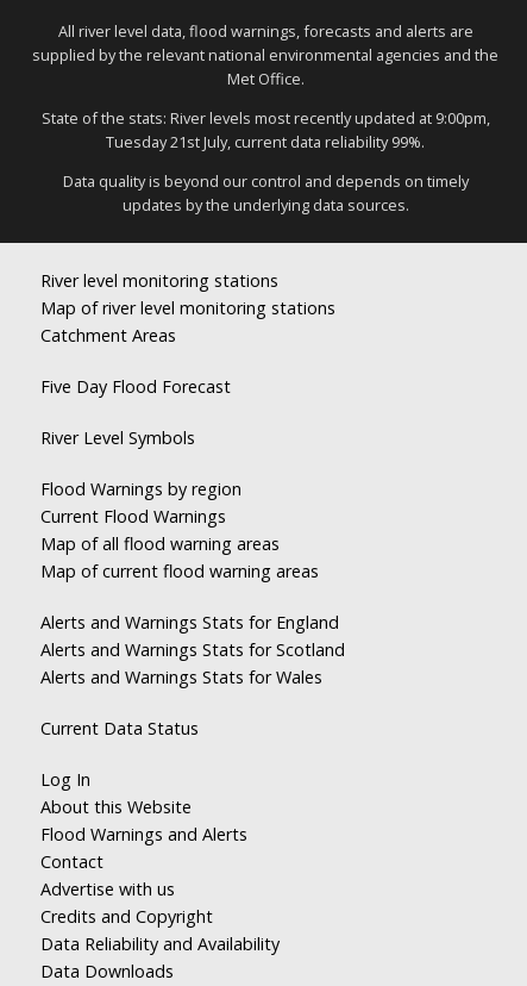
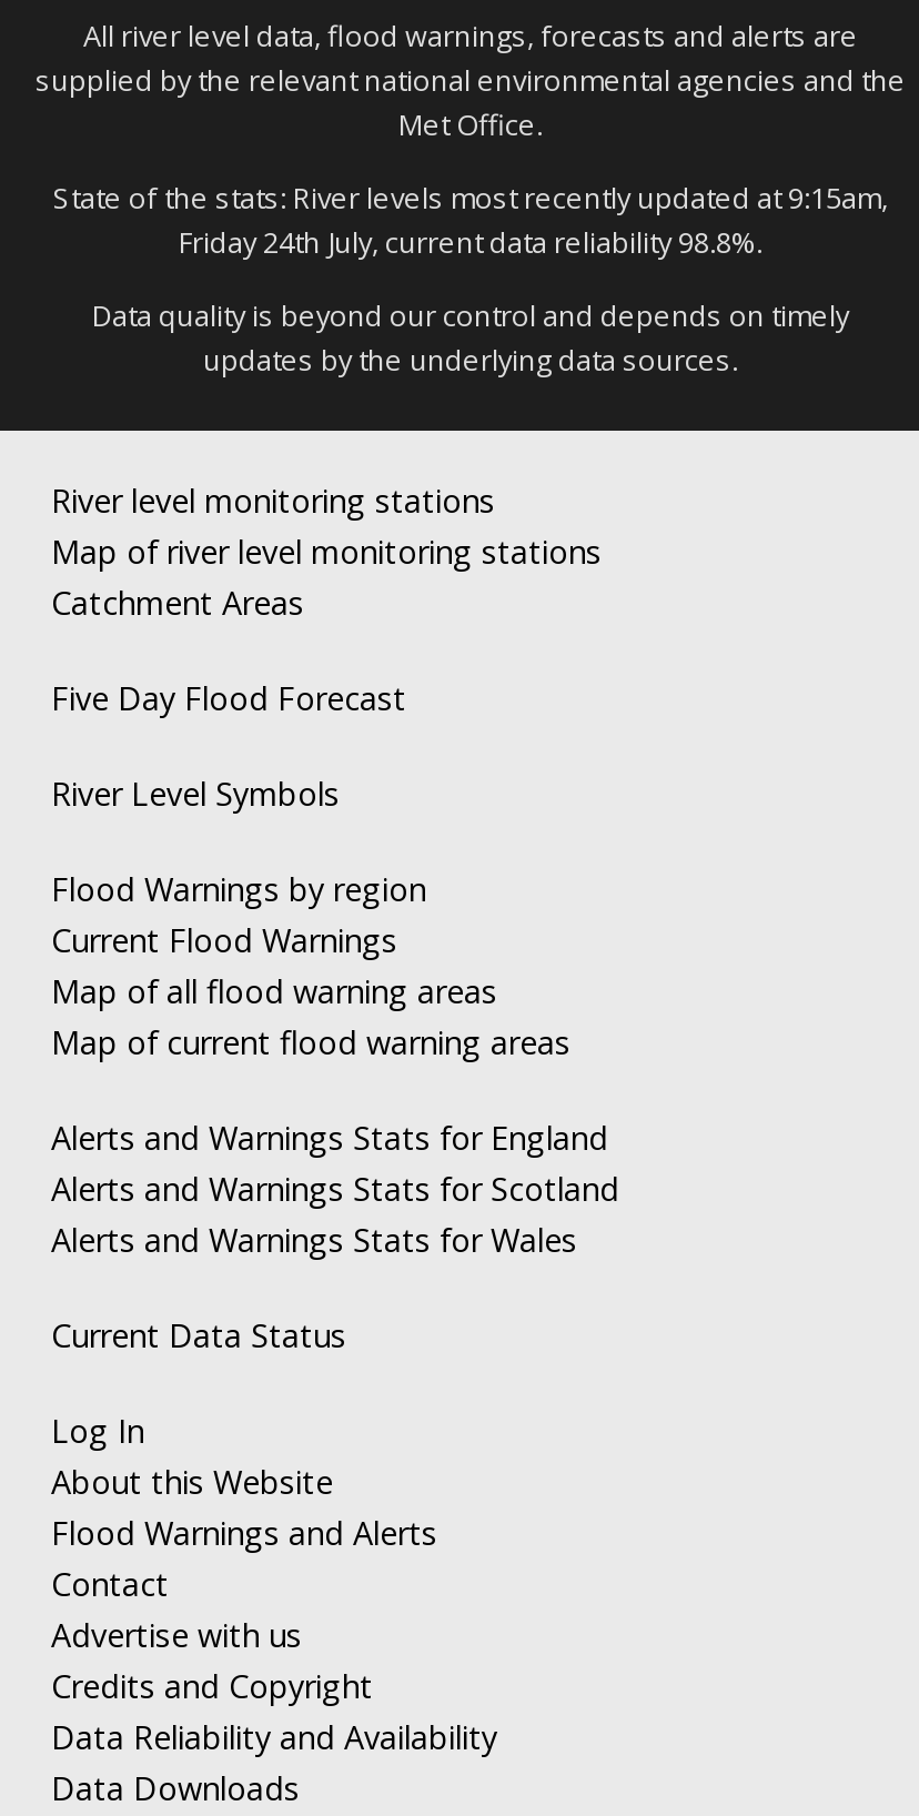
- State of the stats: River levels most recently updated at 9:00pm,
+ State of the stats: River levels most recently updated at 9:15am,

- Tuesday 21st July, current data reliability 99%.
+ Friday 24th July, current data reliability 98.8%.
